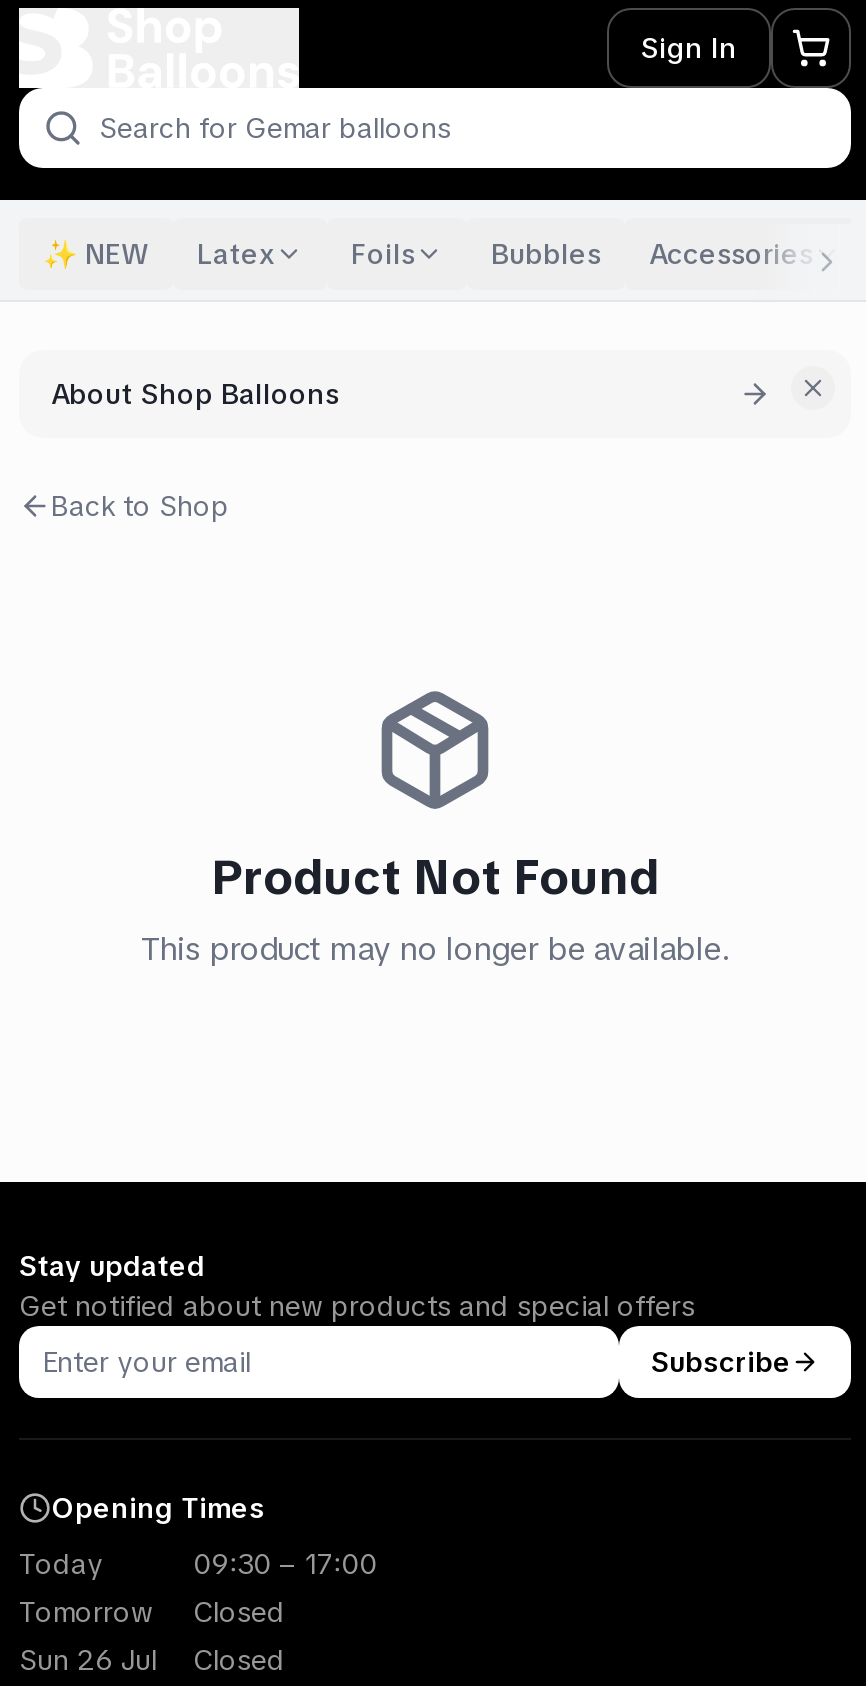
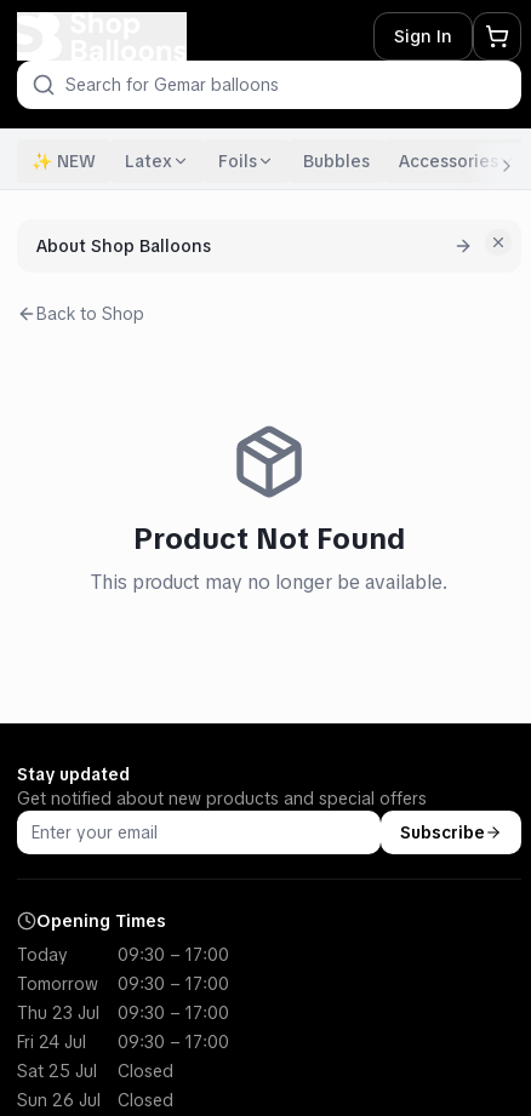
+ 09:30 – 17:00
+ Thu 23 Jul
+ 09:30 – 17:00
+ Fri 24 Jul
+ 09:30 – 17:00
+ Sat 25 Jul
